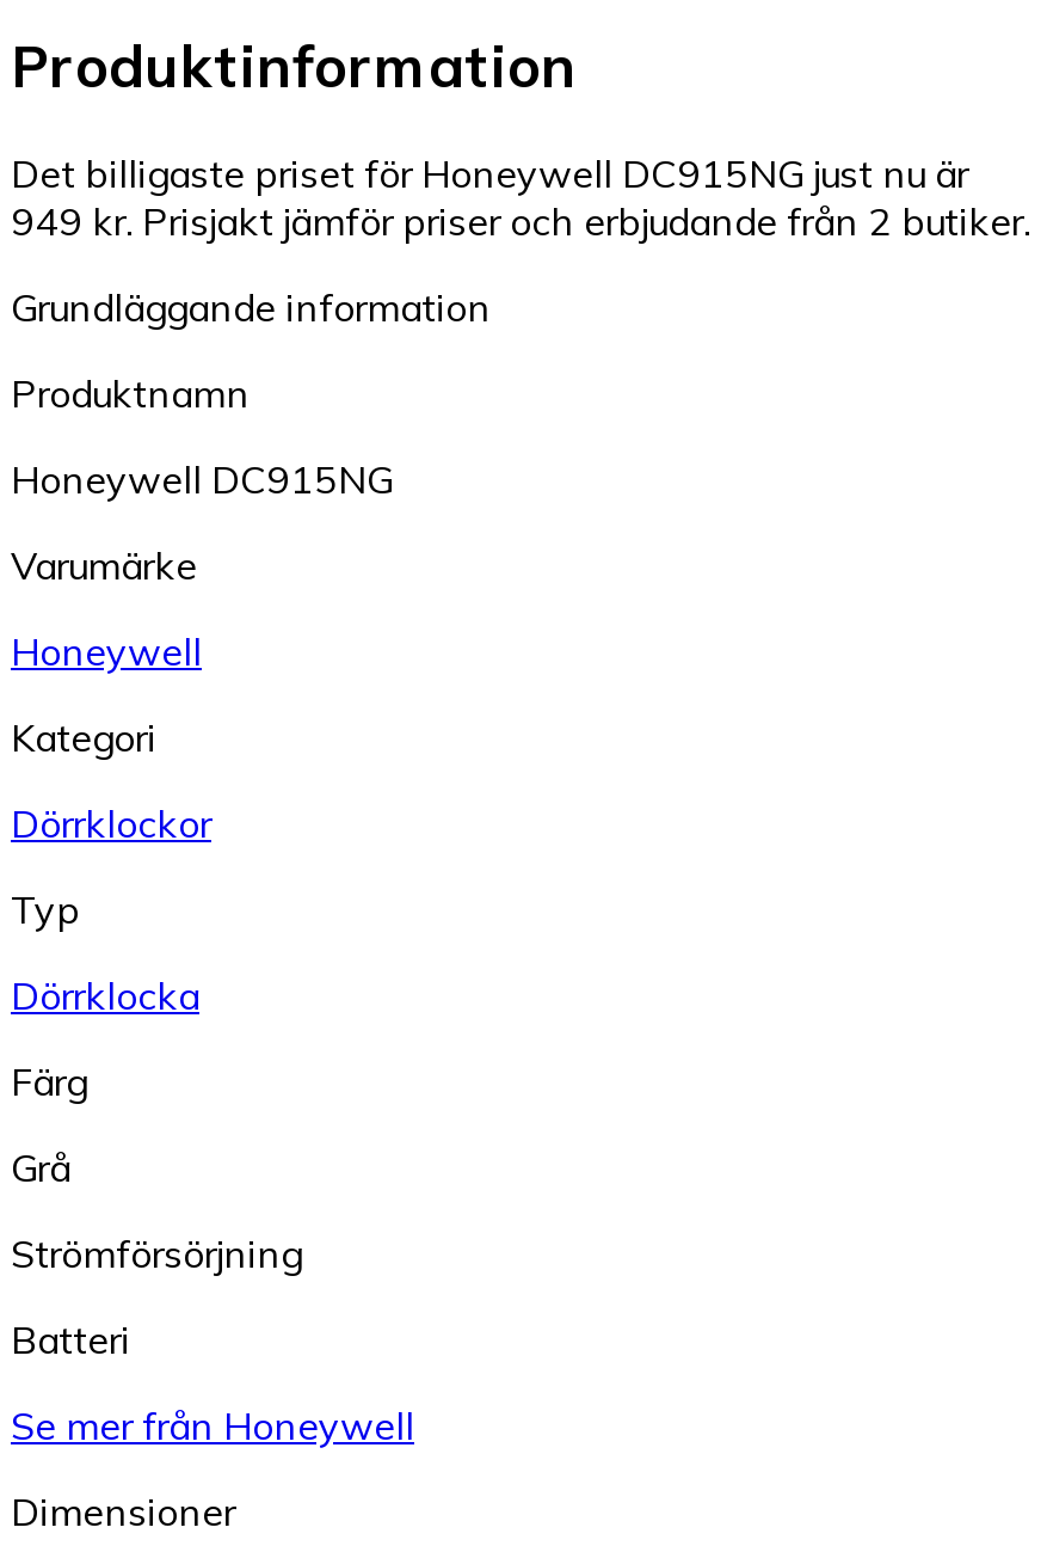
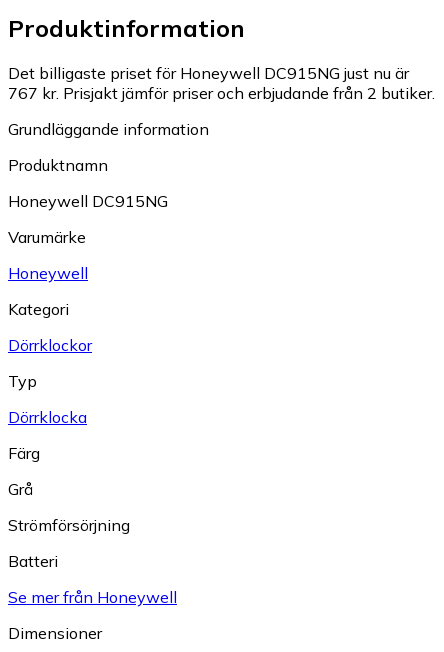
- 949 kr. Prisjakt jämför priser och erbjudande från 2 butiker.
+ 767 kr. Prisjakt jämför priser och erbjudande från 2 butiker.
